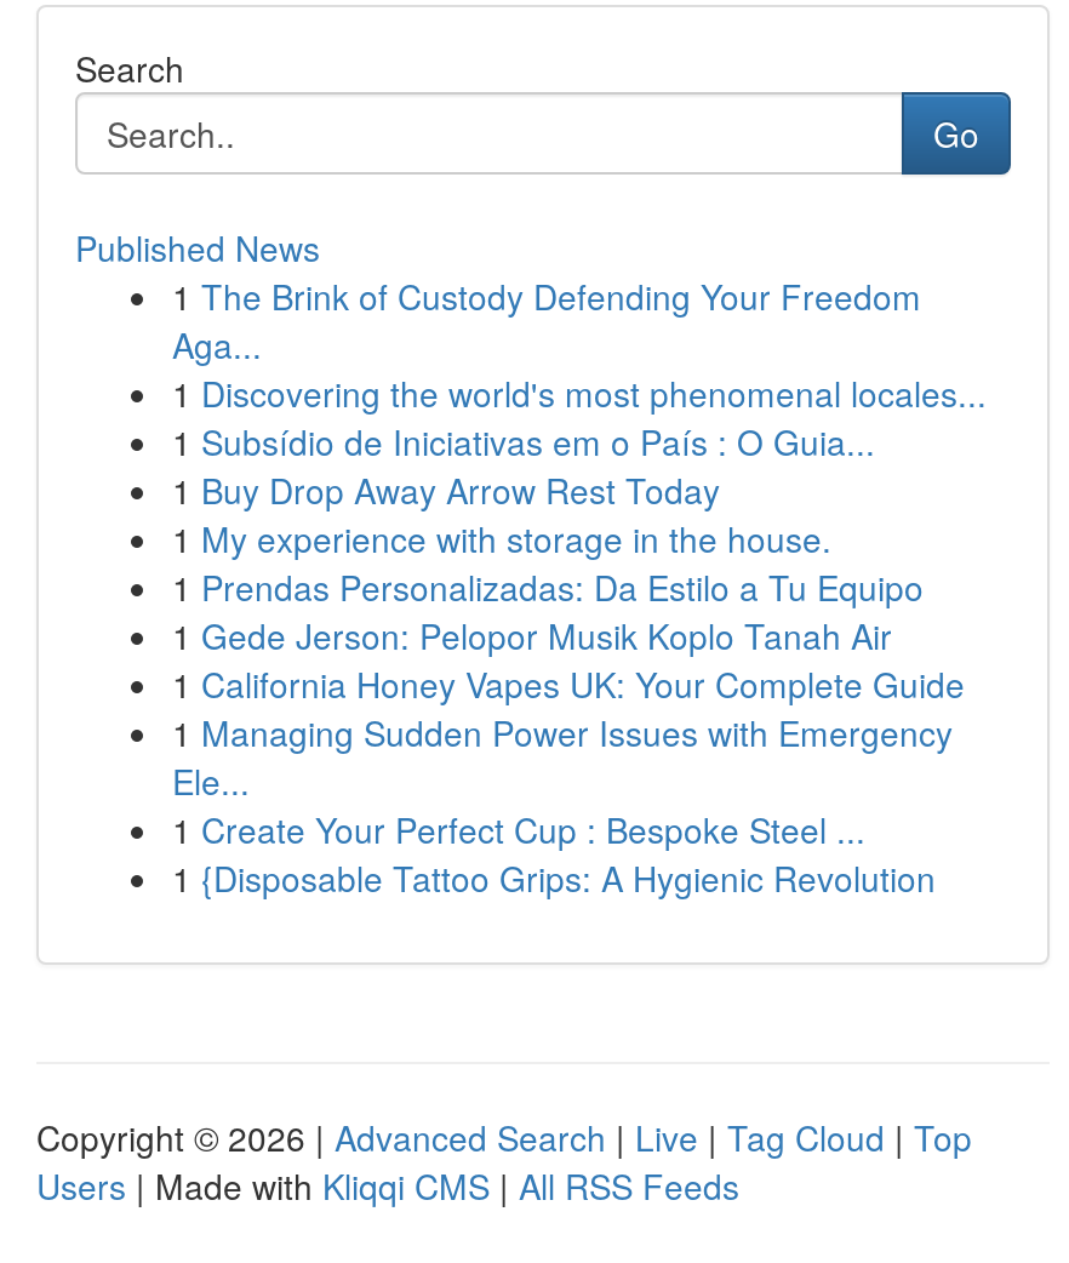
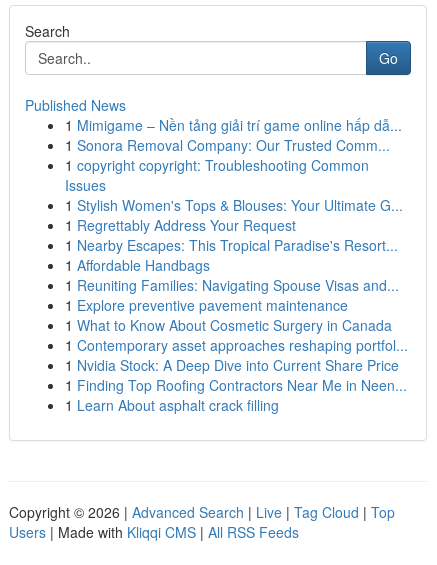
- 1 The Brink of Custody Defending Your Freedom
- Aga...
- 1 Discovering the world's most phenomenal locales...
- 1 Subsídio de Iniciativas em o País : O Guia...
- 1 Buy Drop Away Arrow Rest Today
- 1 My experience with storage in the house.
- 1 Prendas Personalizadas: Da Estilo a Tu Equipo
- 1 Gede Jerson: Pelopor Musik Koplo Tanah Air
- 1 California Honey Vapes UK: Your Complete Guide
- 1 Managing Sudden Power Issues with Emergency
- Ele...
- 1 Create Your Perfect Cup : Bespoke Steel ...
- 1 {Disposable Tattoo Grips: A Hygienic Revolution
+ 1 Mimigame – Nền tảng giải trí game online hấp dẫ...
+ 1 Sonora Removal Company: Our Trusted Comm...
+ 1 copyright copyright: Troubleshooting Common
+ Issues
+ 1 Stylish Women's Tops & Blouses: Your Ultimate G...
+ 1 Regrettably Address Your Request
+ 1 Nearby Escapes: This Tropical Paradise's Resort...
+ 1 Affordable Handbags
+ 1 Reuniting Families: Navigating Spouse Visas and...
+ 1 Explore preventive pavement maintenance
+ 1 What to Know About Cosmetic Surgery in Canada
+ 1 Contemporary asset approaches reshaping portfol...
+ 1 Nvidia Stock: A Deep Dive into Current Share Price
+ 1 Finding Top Roofing Contractors Near Me in Neen...
+ 1 Learn About asphalt crack filling
